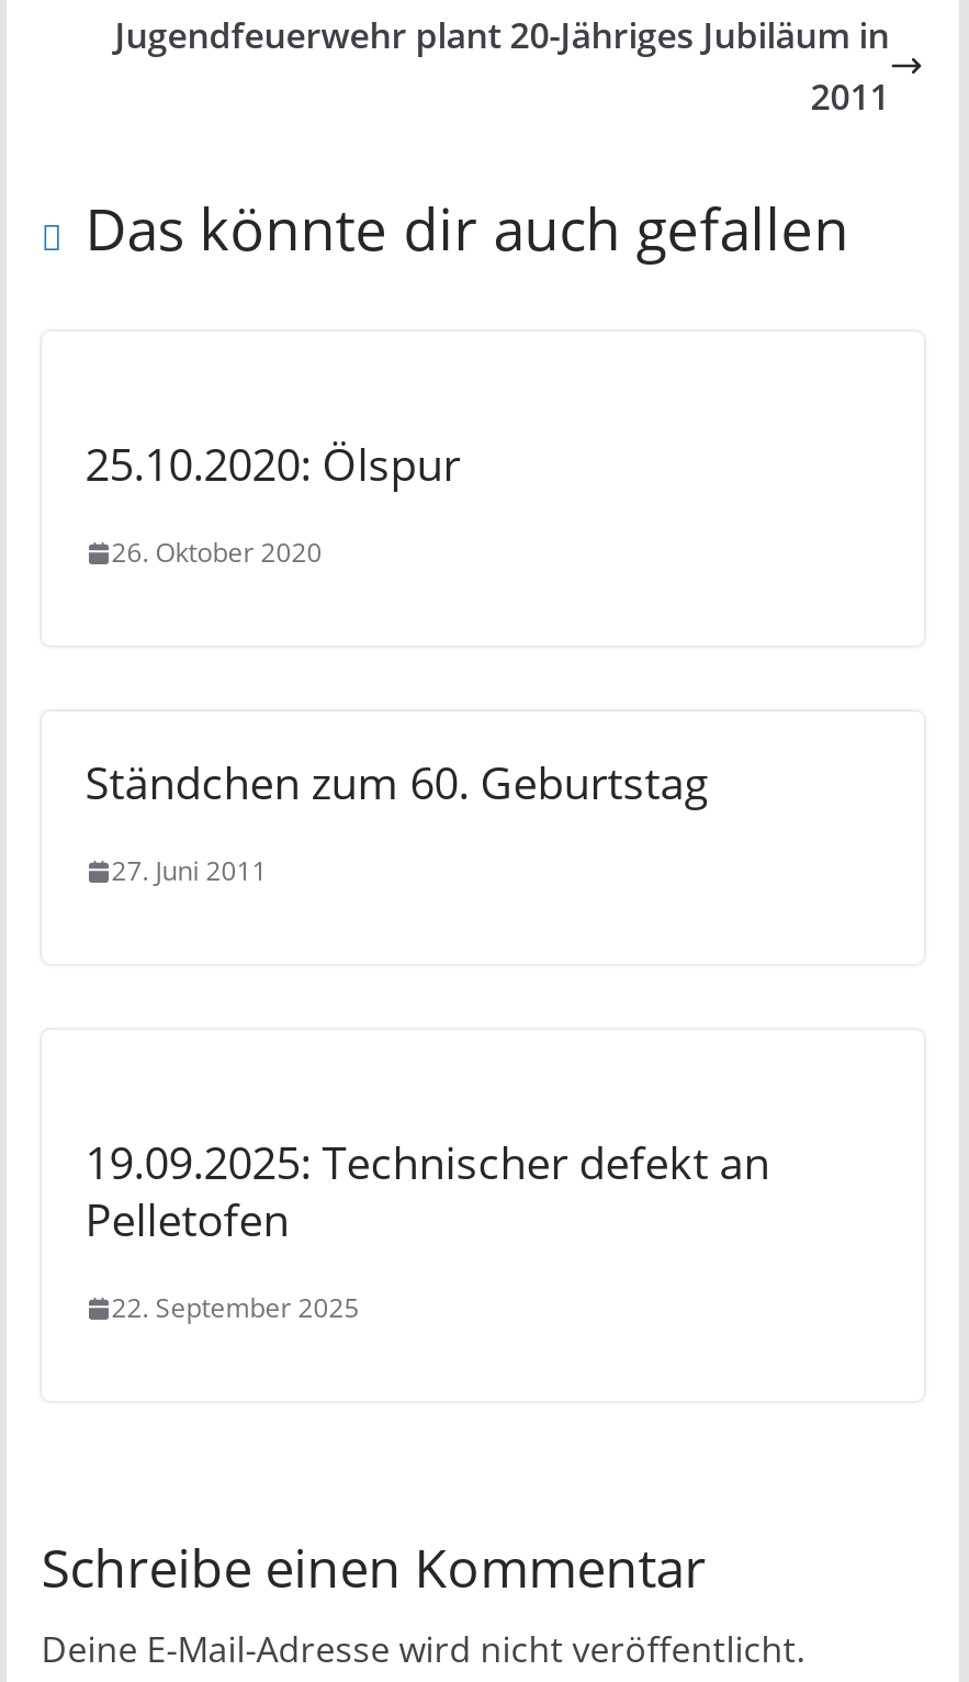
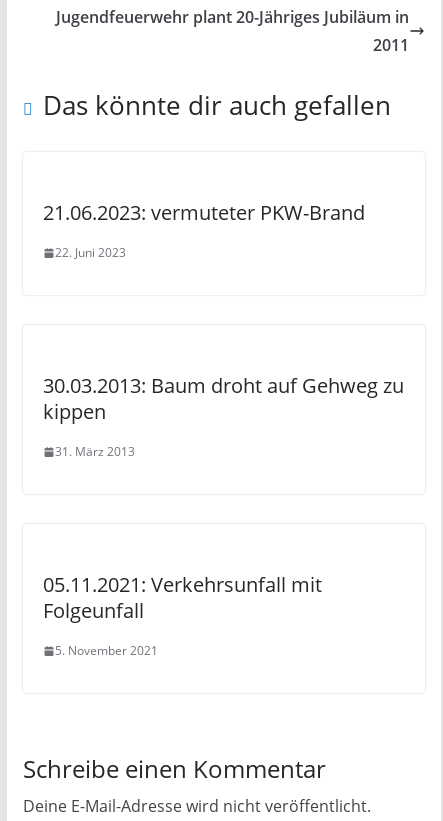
- 25.10.2020: Ölspur
+ 21.06.2023: vermuteter PKW-Brand

- 26. Oktober 2020
+ 22. Juni 2023

- Ständchen zum 60. Geburtstag
+ 30.03.2013: Baum droht auf Gehweg zu
+ kippen

- 27. Juni 2011
+ 31. März 2013

- 19.09.2025: Technischer defekt an
- Pelletofen
+ 05.11.2021: Verkehrsunfall mit
+ Folgeunfall

- 22. September 2025
+ 5. November 2021
